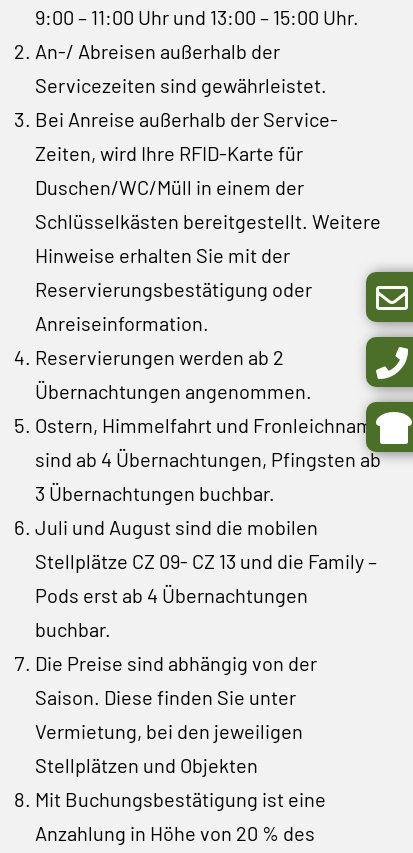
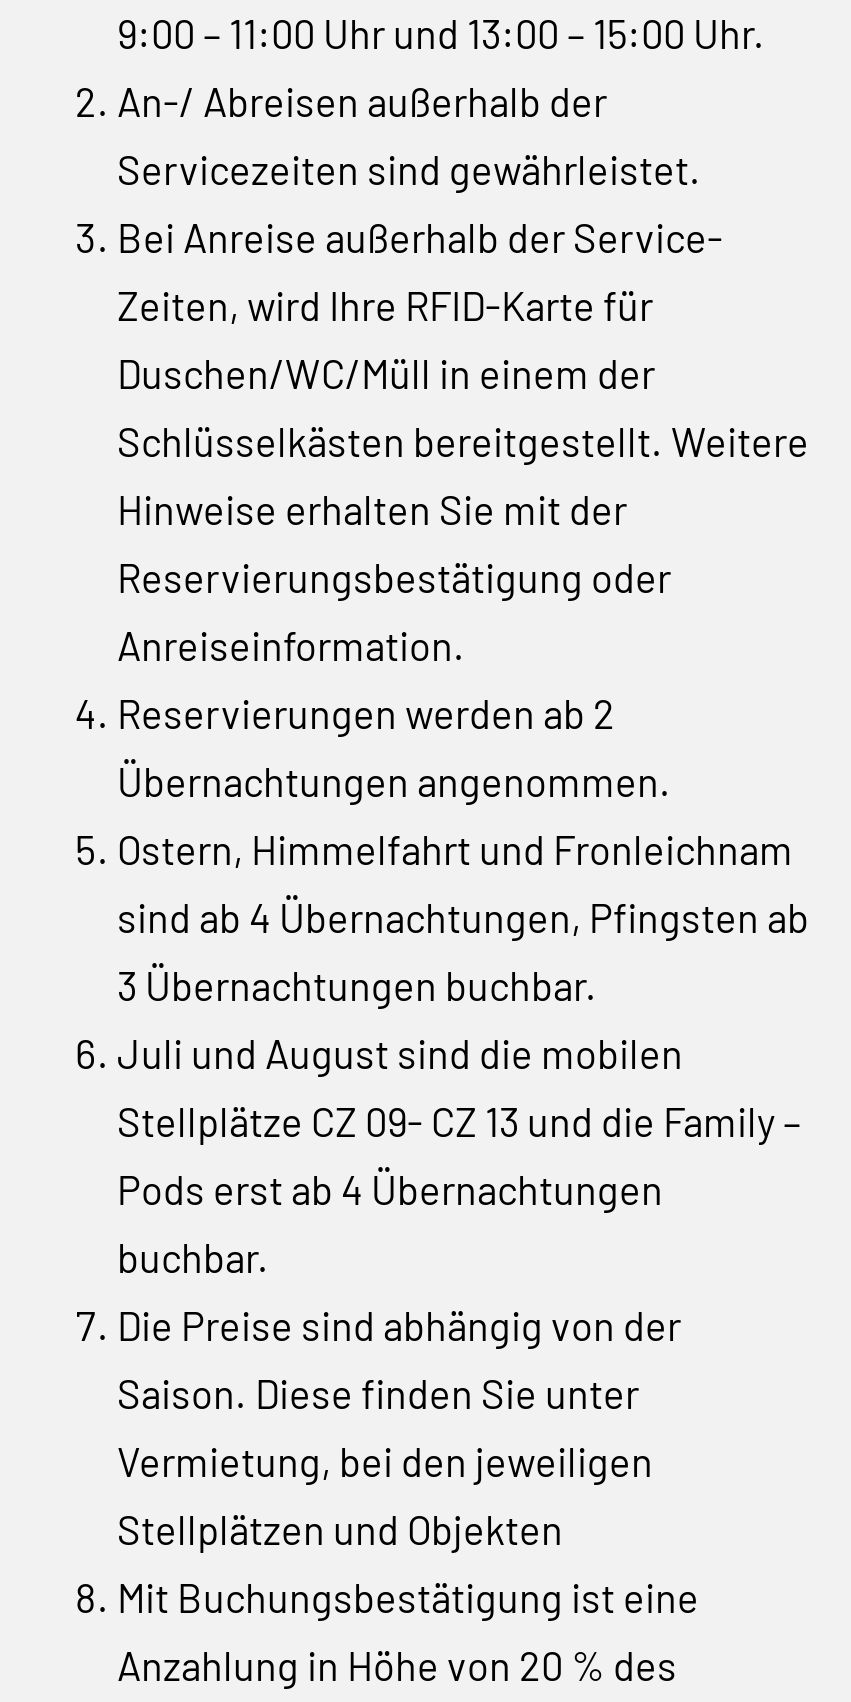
- [image]
